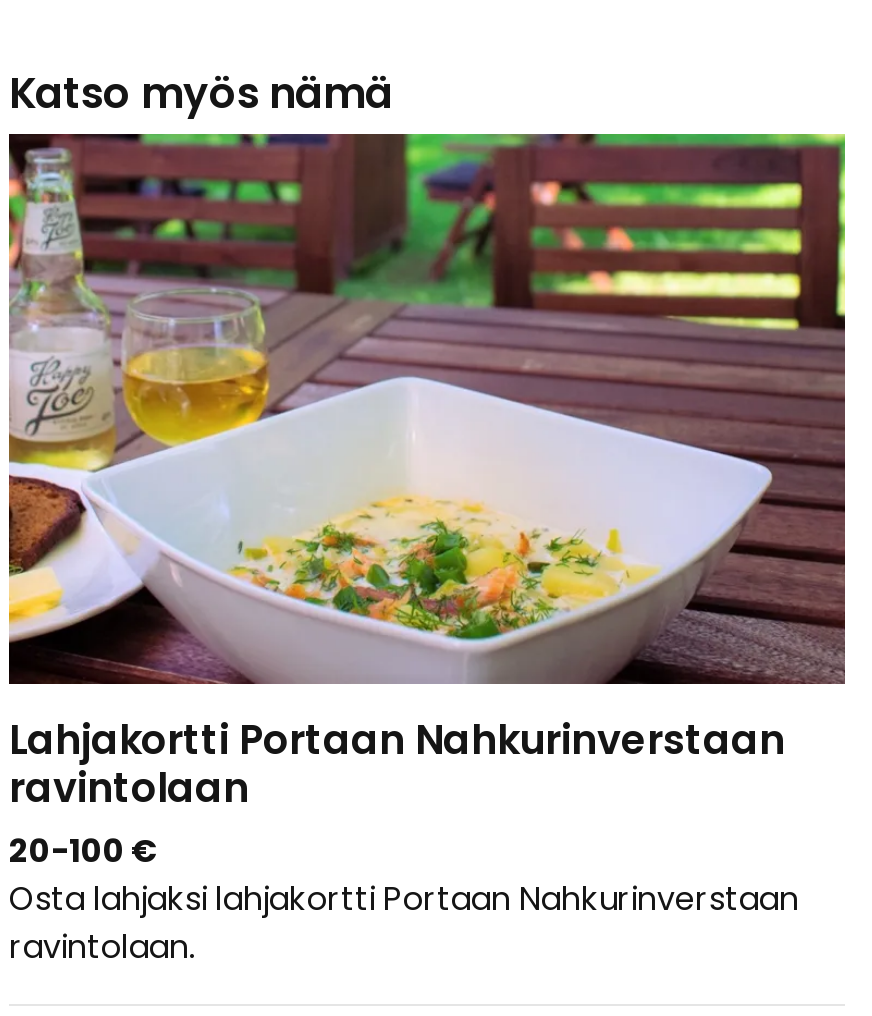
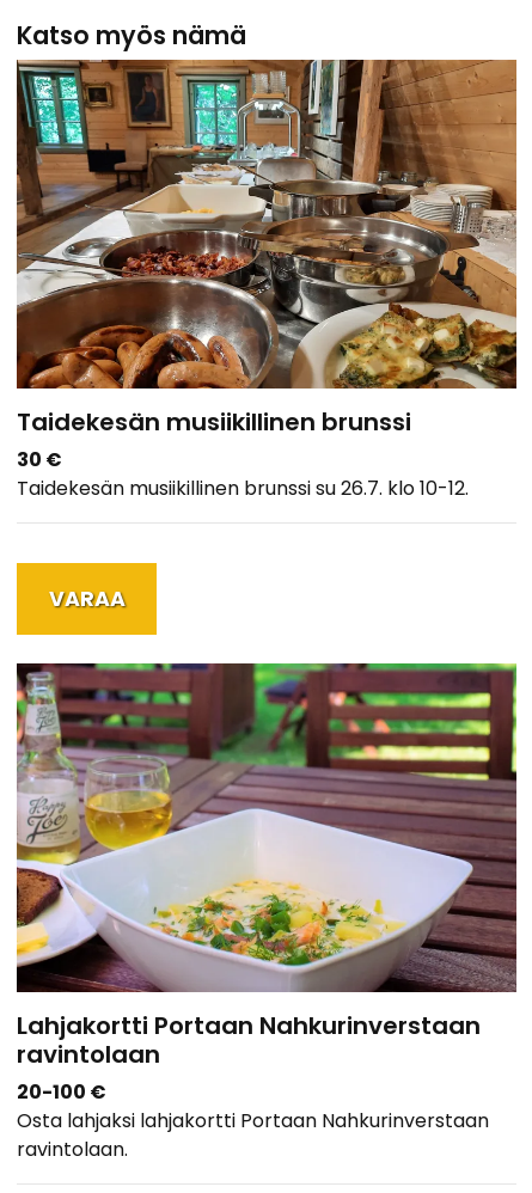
+ [image]
+ Taidekesän musiikillinen brunssi
+ 30 €
+ Taidekesän musiikillinen brunssi su 26.7. klo 10-12.

+ VARAA
